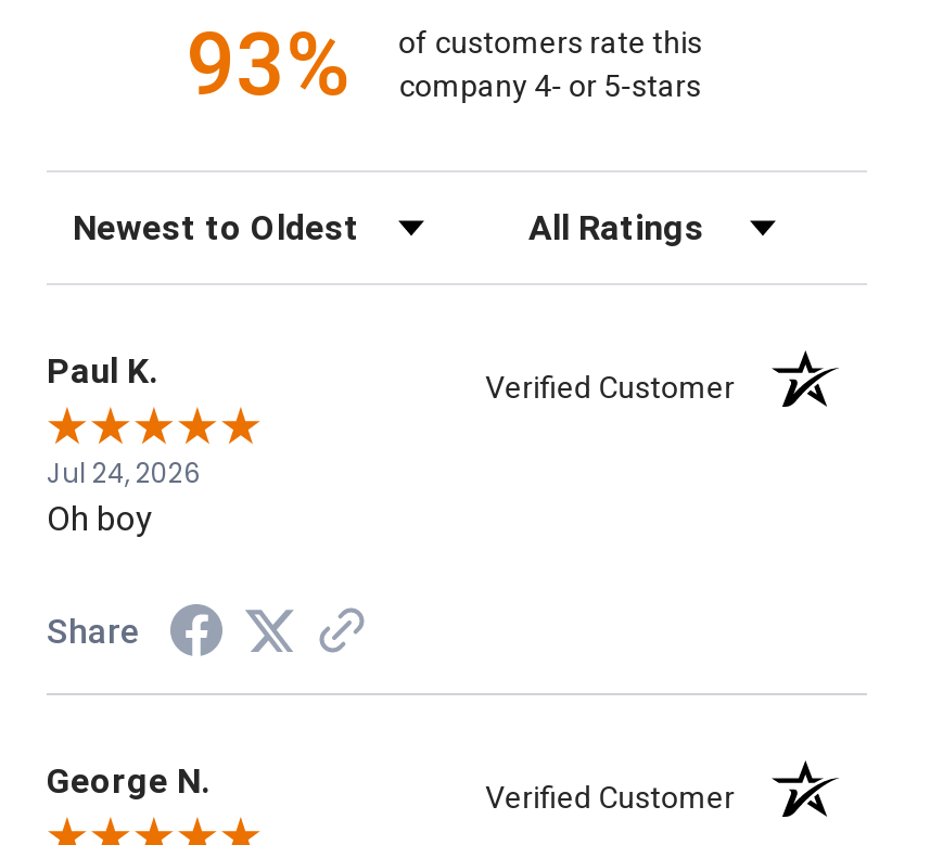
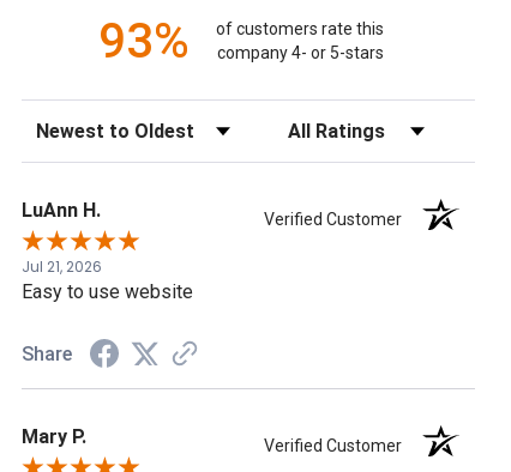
- Paul K.
+ LuAnn H.

- Jul 24, 2026
- Oh boy
+ Jul 21, 2026
+ Easy to use website

- George N.
+ Mary P.
